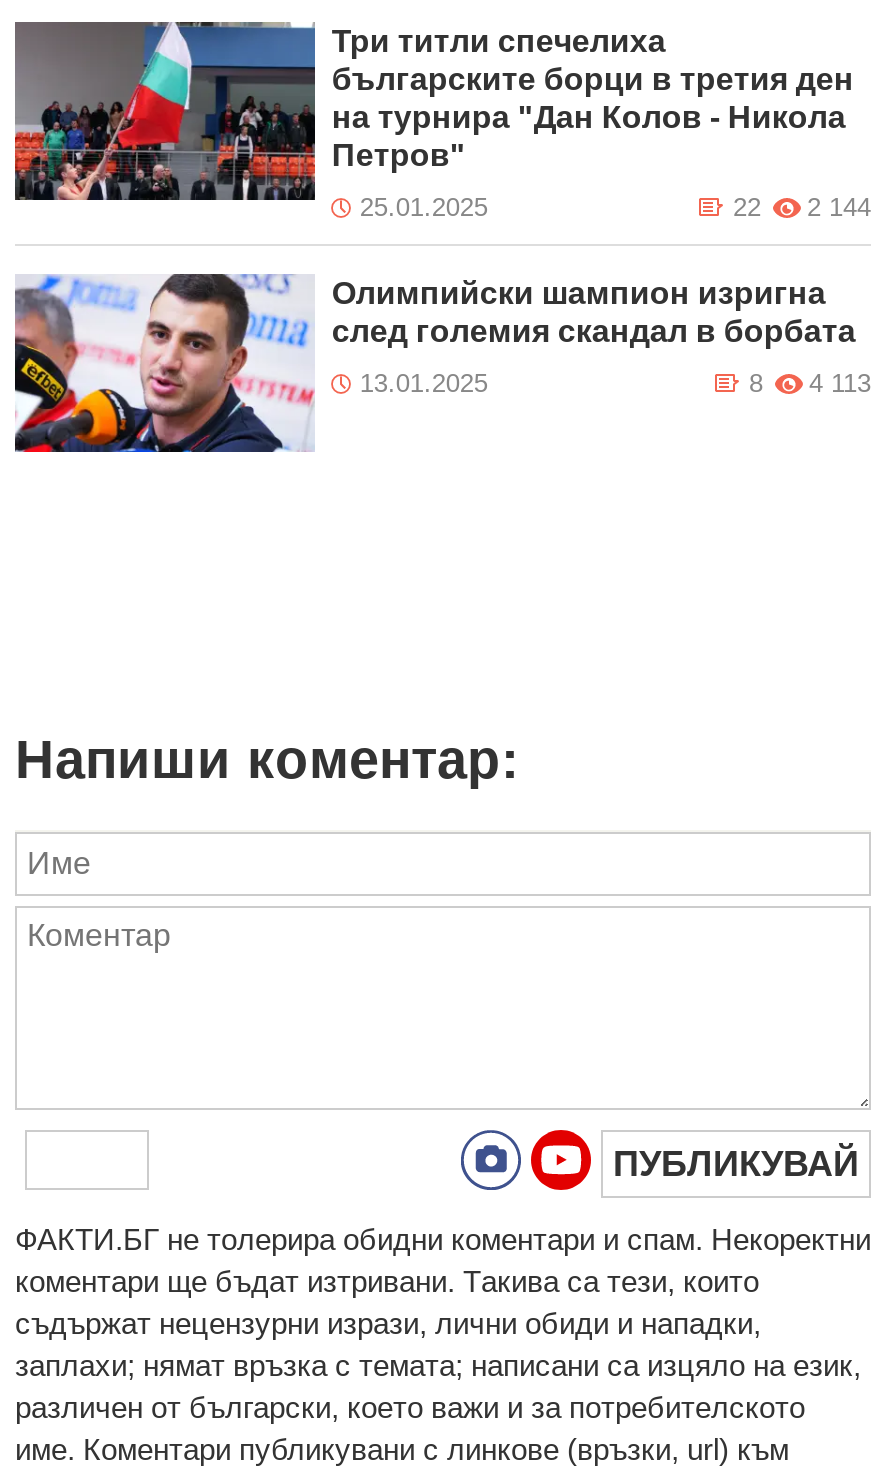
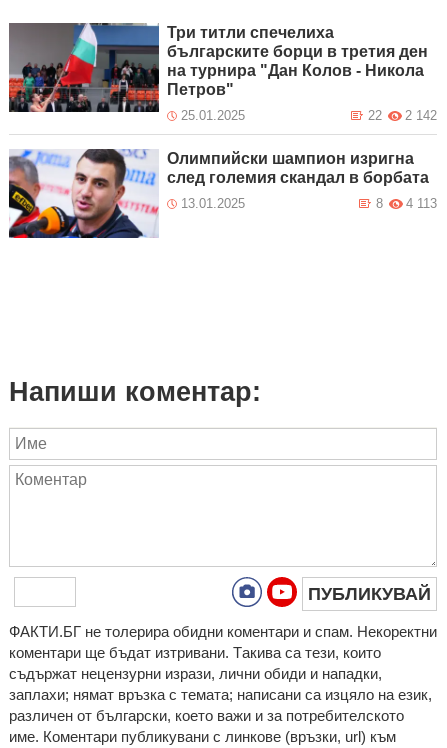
- 22 2 144
+ 22 2 142
